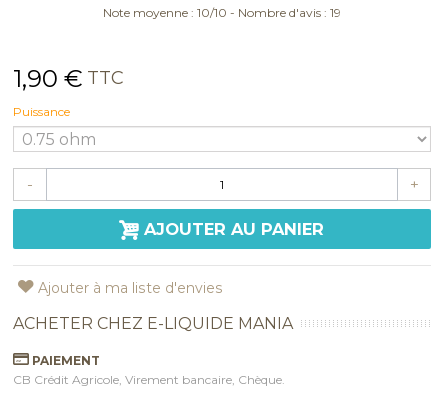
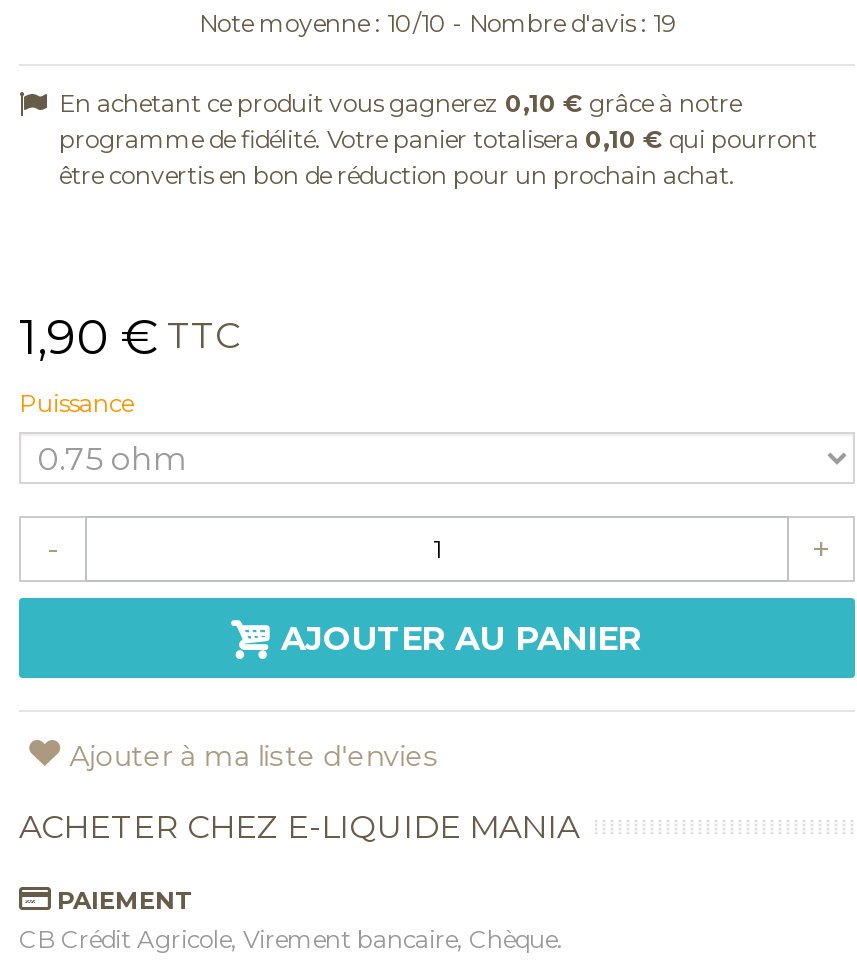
+ En achetant ce produit vous gagnerez 0,10 €grâce à notre
+ programme de fidélité. Votre panier totalisera 0,10 €qui pourront
+ être convertis en bon de réduction pour un prochain achat.
